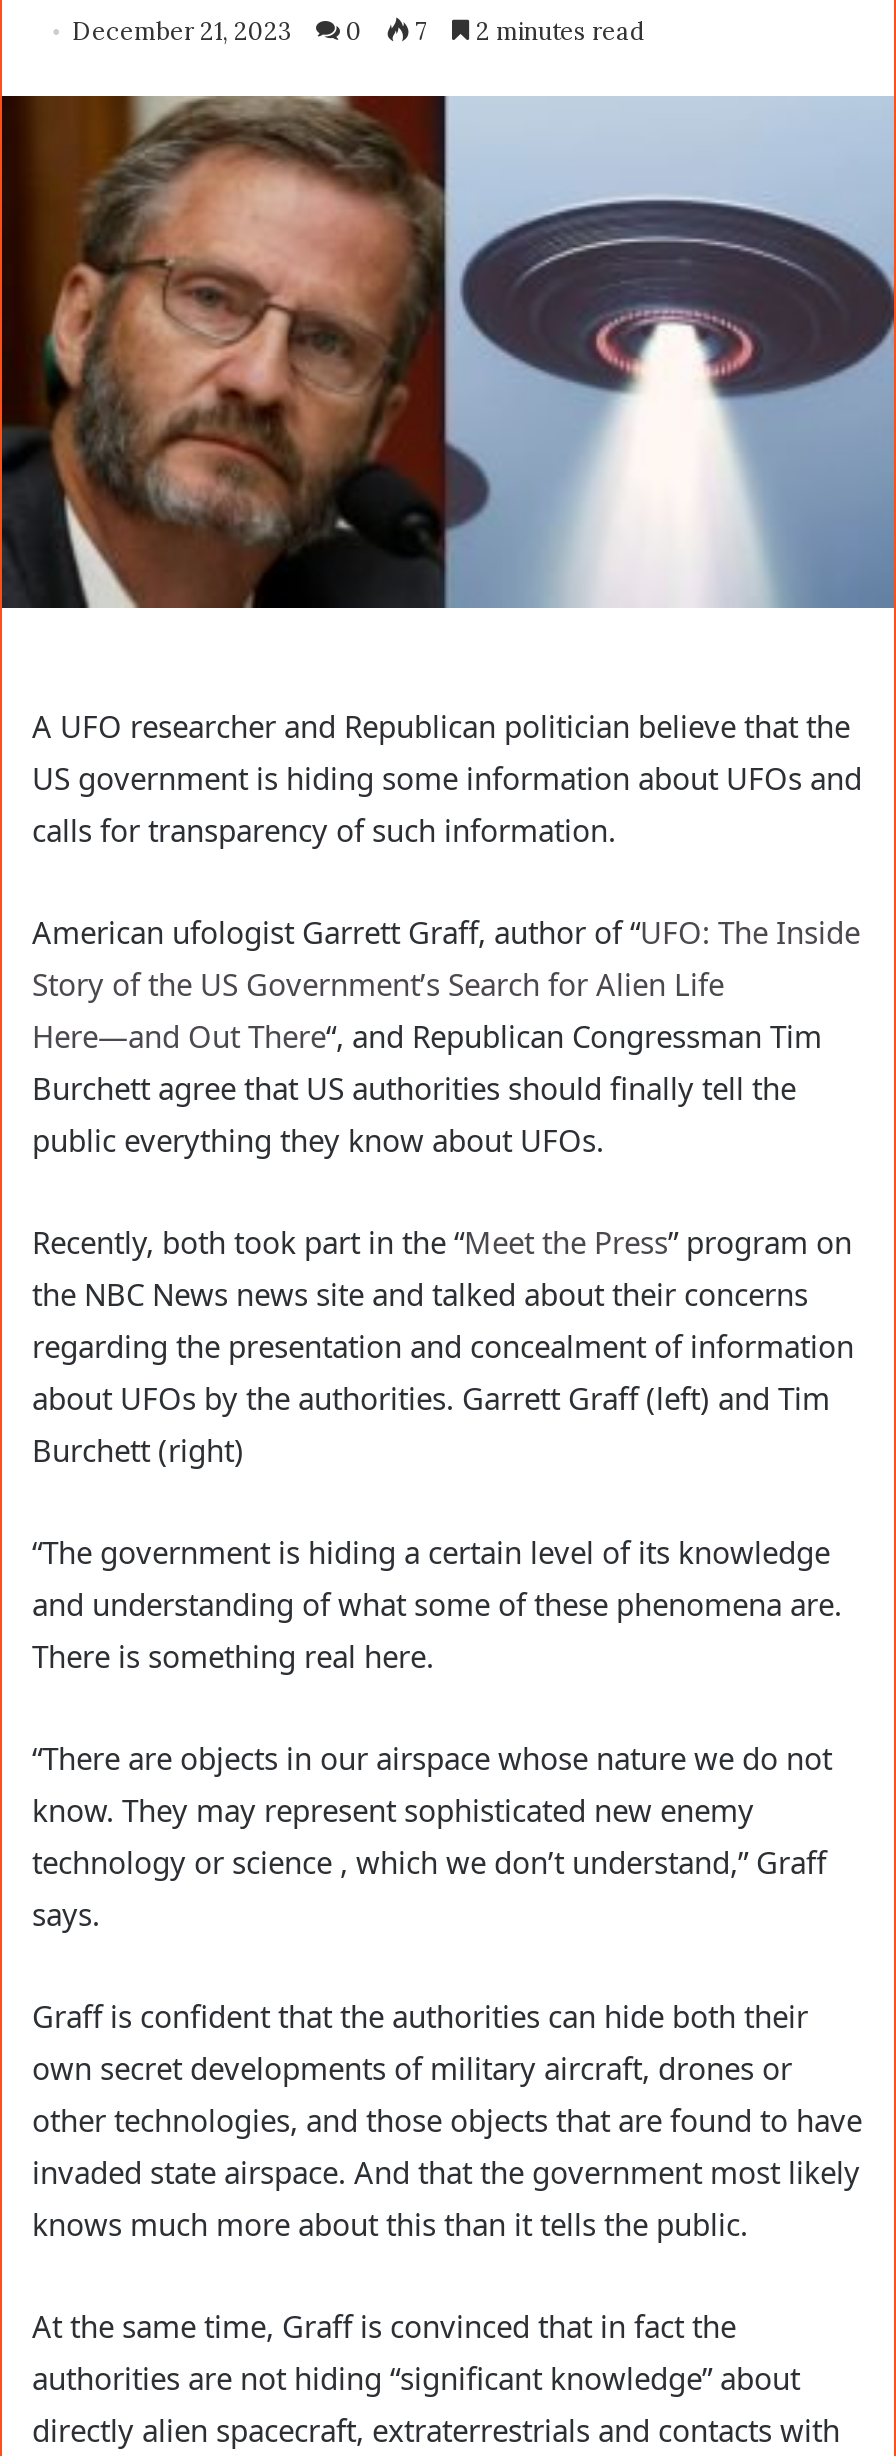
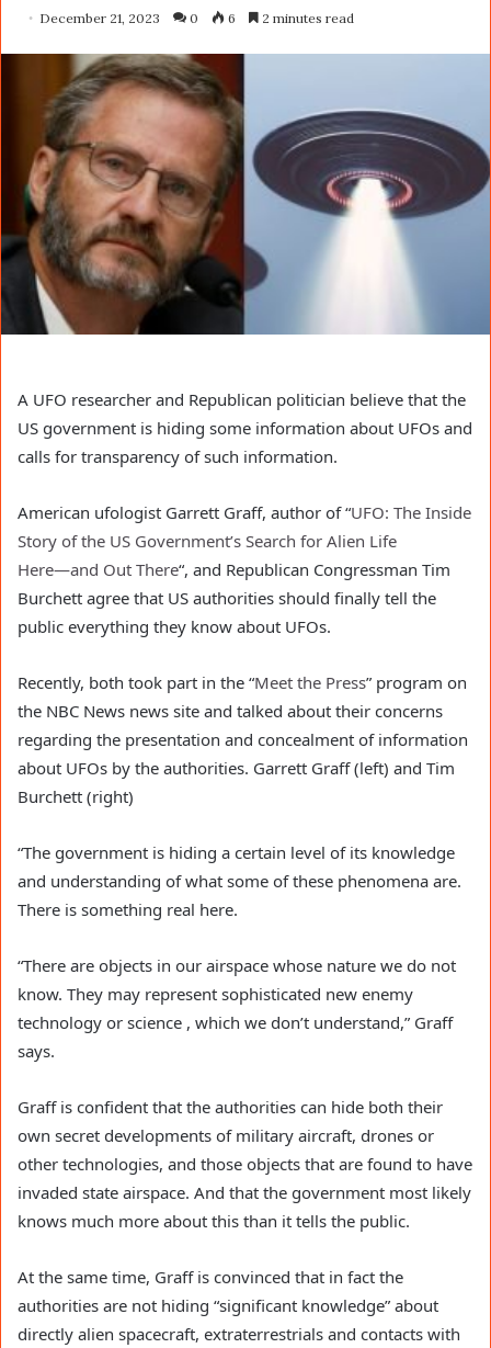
- December 21, 2023 0 7 2 minutes read
+ December 21, 2023 0 6 2 minutes read
